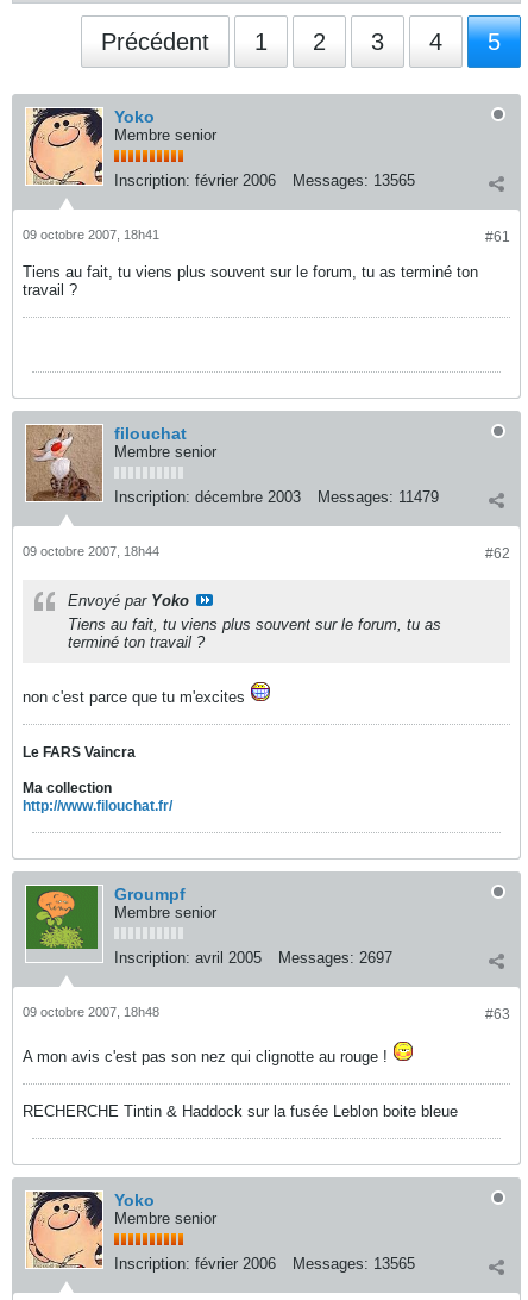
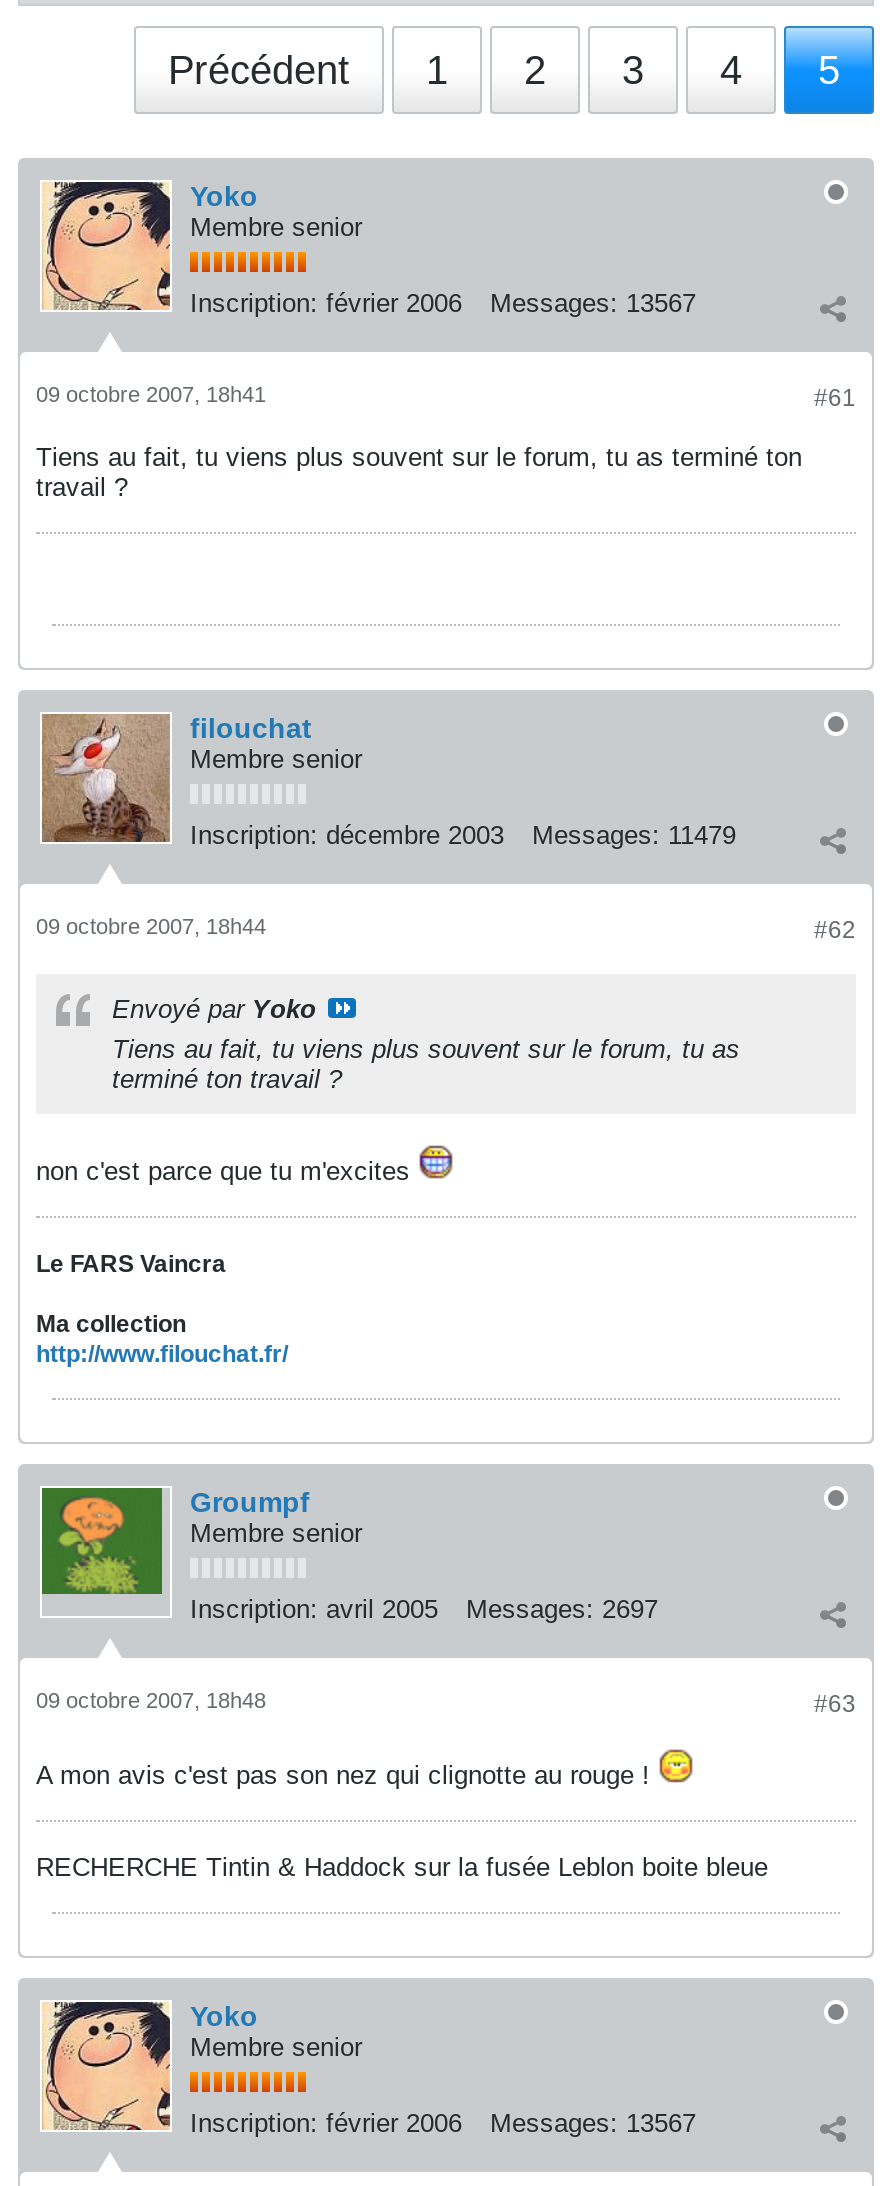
- Inscription: février 2006 Messages: 13565
+ Inscription: février 2006 Messages: 13567

- Inscription: février 2006 Messages: 13565
+ Inscription: février 2006 Messages: 13567
